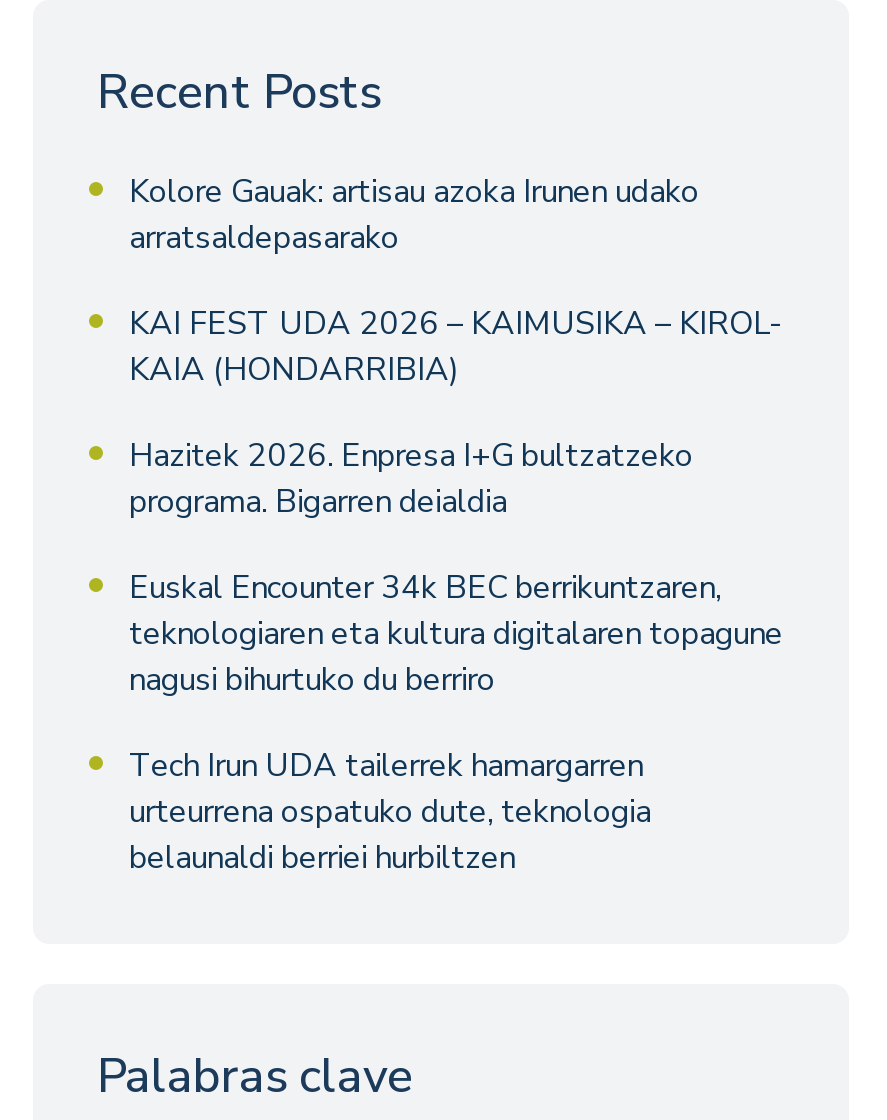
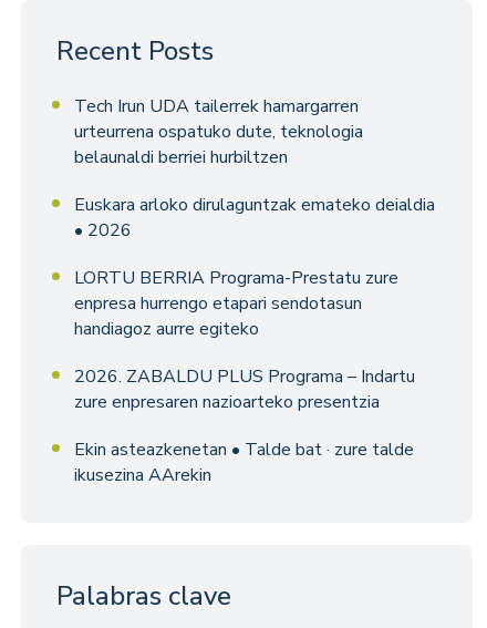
- Kolore Gauak: artisau azoka Irunen udako
- arratsaldepasarako
- KAI FEST UDA 2026 – KAIMUSIKA – KIROL-
- KAIA (HONDARRIBIA)
- Hazitek 2026. Enpresa I+G bultzatzeko
- programa. Bigarren deialdia
- Euskal Encounter 34k BEC berrikuntzaren,
- teknologiaren eta kultura digitalaren topagune
- nagusi bihurtuko du berriro

moved up: Tech Irun UDA tailerrek hamargarren | urteurrena ospatuko dute, teknologia | belaunaldi berriei hurbiltzen

+ Euskara arloko dirulaguntzak emateko deialdia
+ • 2026
+ LORTU BERRIA Programa-Prestatu zure
+ enpresa hurrengo etapari sendotasun
+ handiagoz aurre egiteko
+ 2026. ZABALDU PLUS Programa – Indartu
+ zure enpresaren nazioarteko presentzia
+ Ekin asteazkenetan • Talde bat · zure talde
+ ikusezina AArekin
